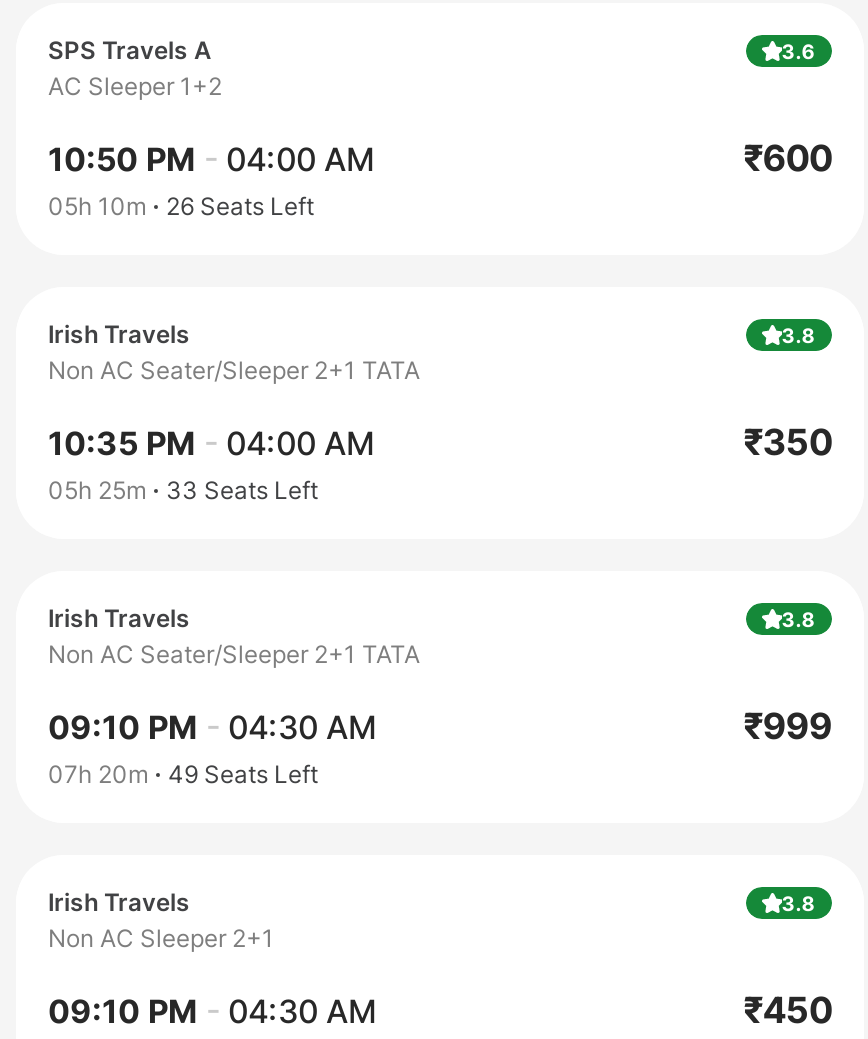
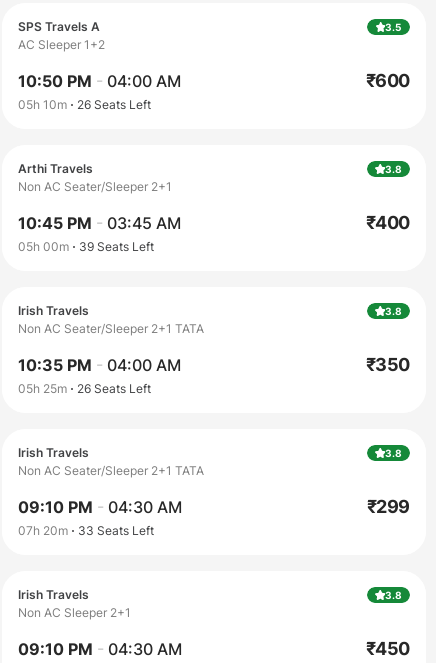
- 3.6
+ 3.5

+ Arthi Travels
+ 3.8
+ Non AC Seater/Sleeper 2+1
+ 10:45 PM - 03:45 AM
+ ₹400
+ 05h 00m
+ 39 Seats Left

- 05h 25m 33 Seats Left
+ 05h 25m 26 Seats Left

- ₹999
+ ₹299

- 07h 20m 49 Seats Left
+ 07h 20m 33 Seats Left
